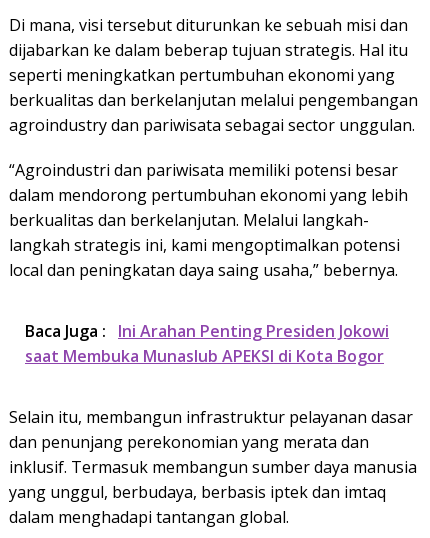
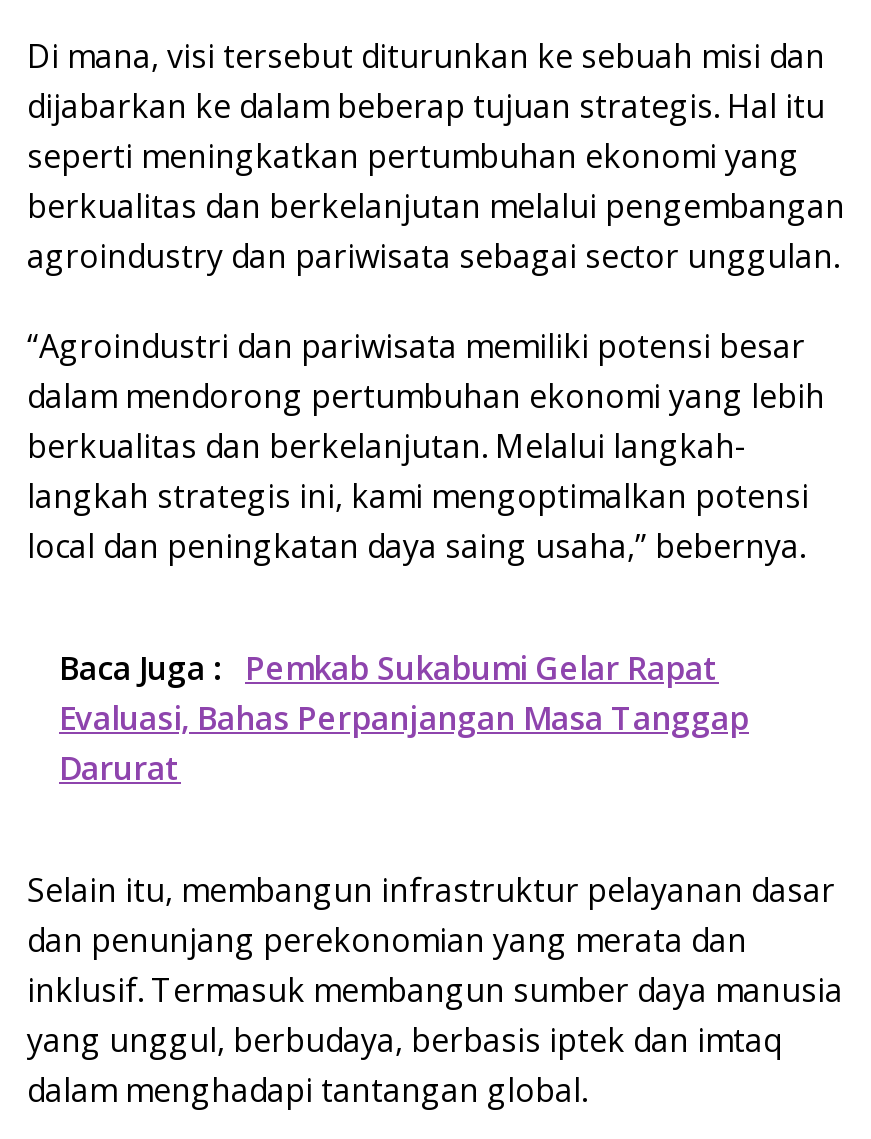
- Baca Juga : Ini Arahan Penting Presiden Jokowi
- saat Membuka Munaslub APEKSI di Kota Bogor
+ Baca Juga : Pemkab Sukabumi Gelar Rapat
+ Evaluasi, Bahas Perpanjangan Masa Tanggap
+ Darurat
